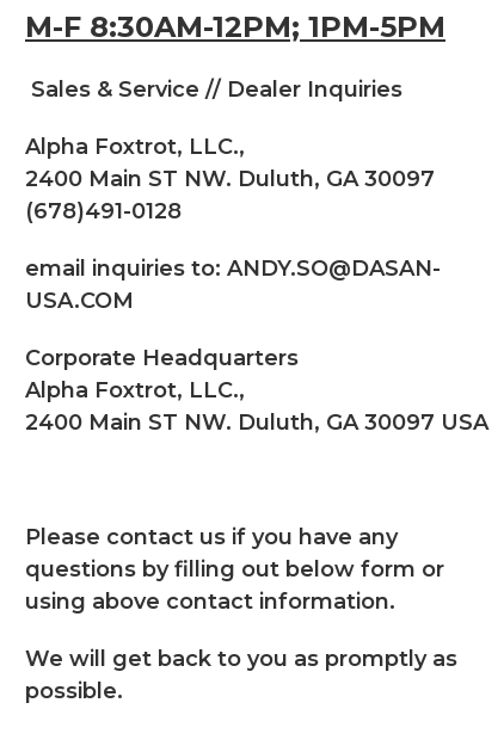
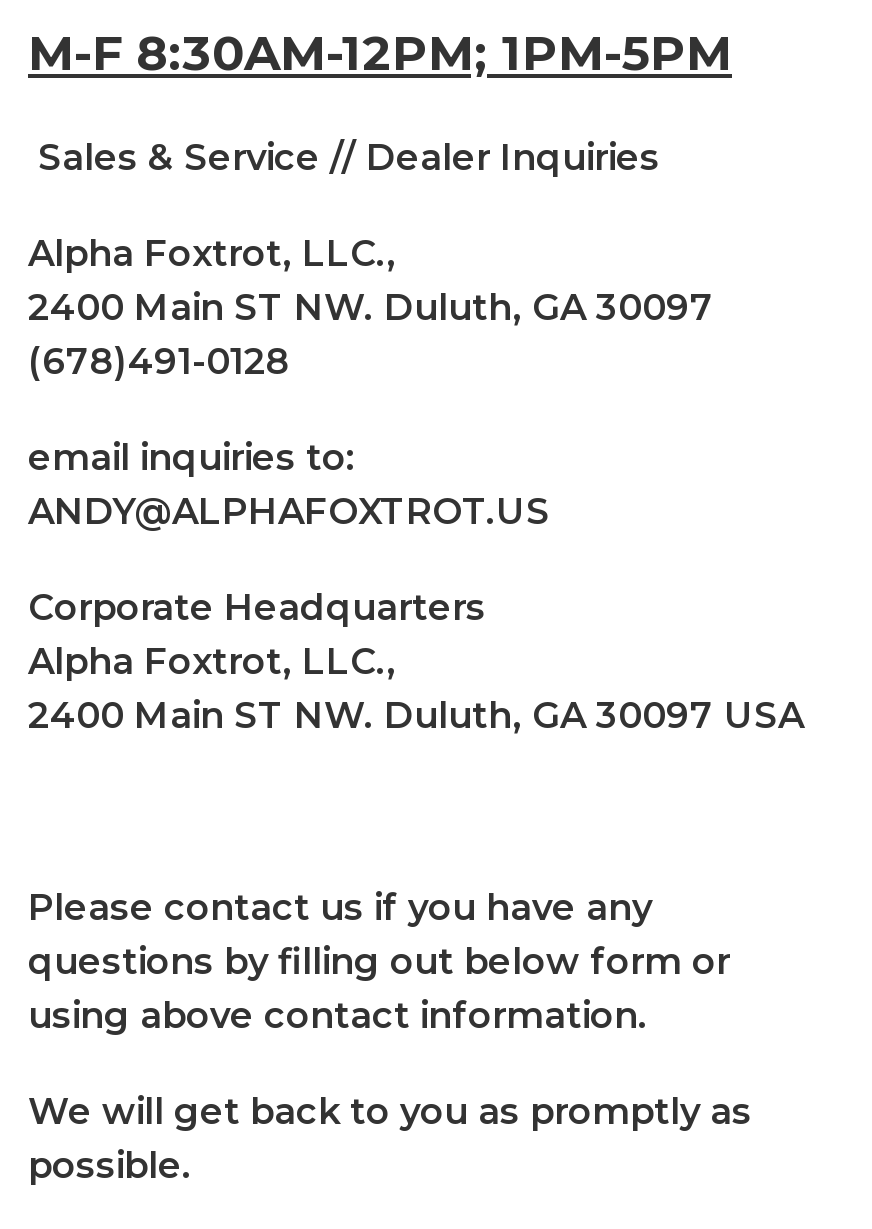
- email inquiries to: ANDY.SO@DASAN-
- USA.COM
+ email inquiries to:
+ ANDY@ALPHAFOXTROT.US
